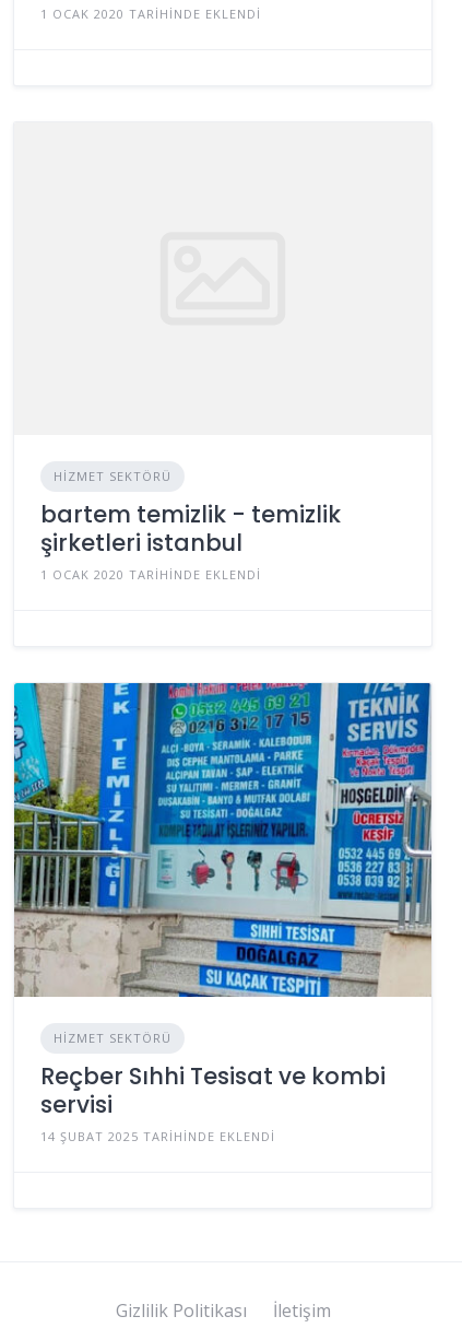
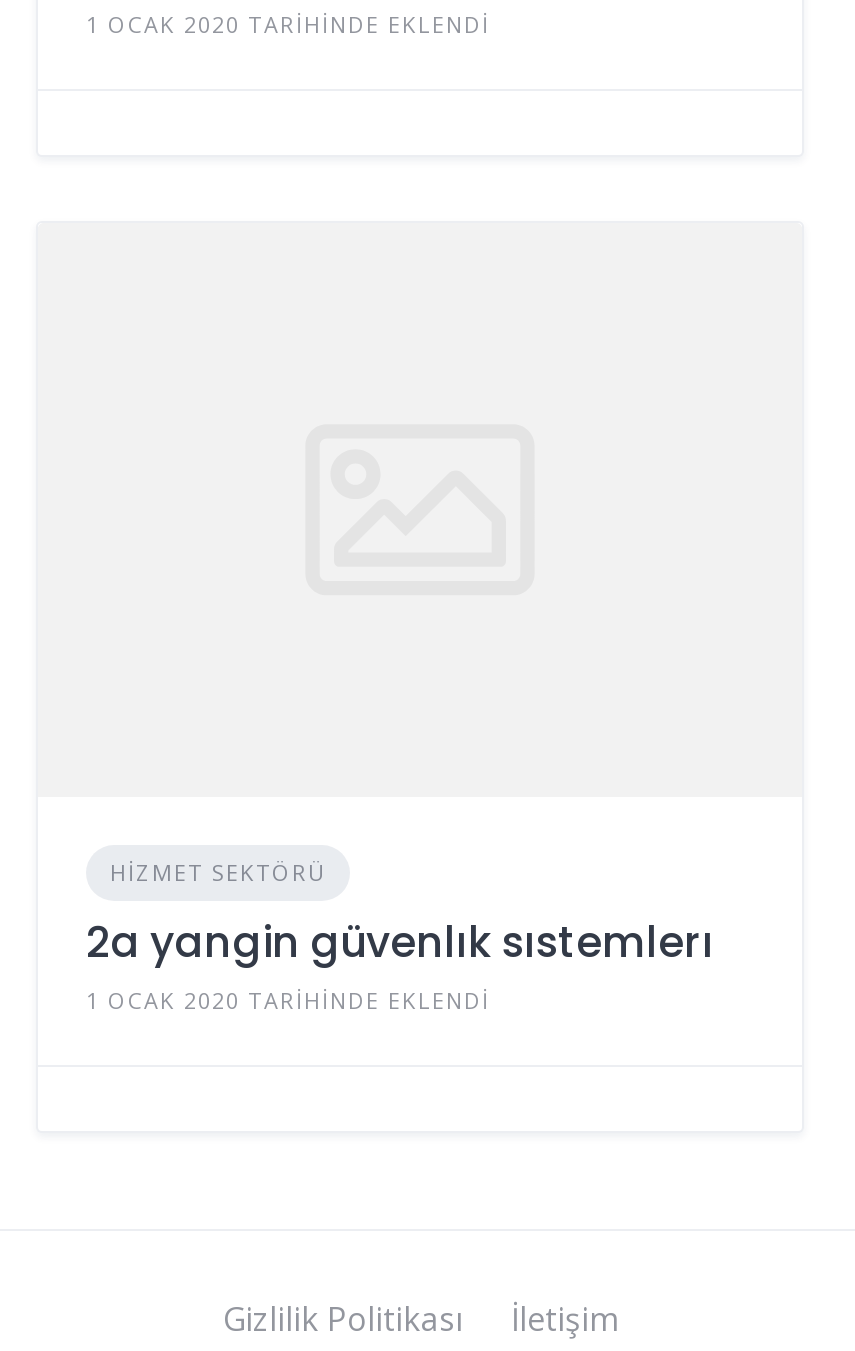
- bartem temizlik - temizlik
- şirketleri istanbul
+ 2a yangin güvenlık sıstemlerı

- [image]
- HIZMET SEKTÖRÜ
- Reçber Sıhhi Tesisat ve kombi
- servisi
- 14 ŞUBAT 2025 TARIHINDE EKLENDI
